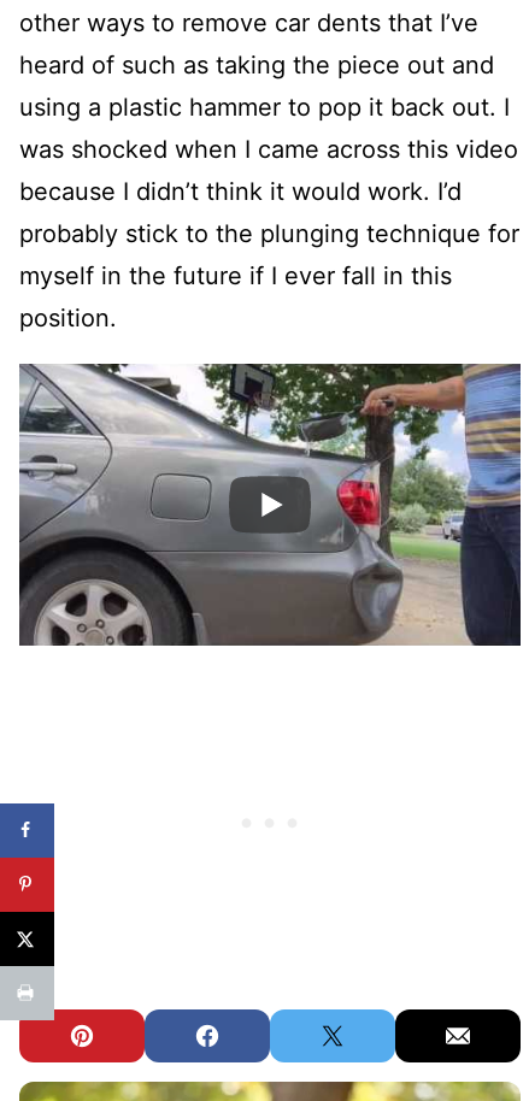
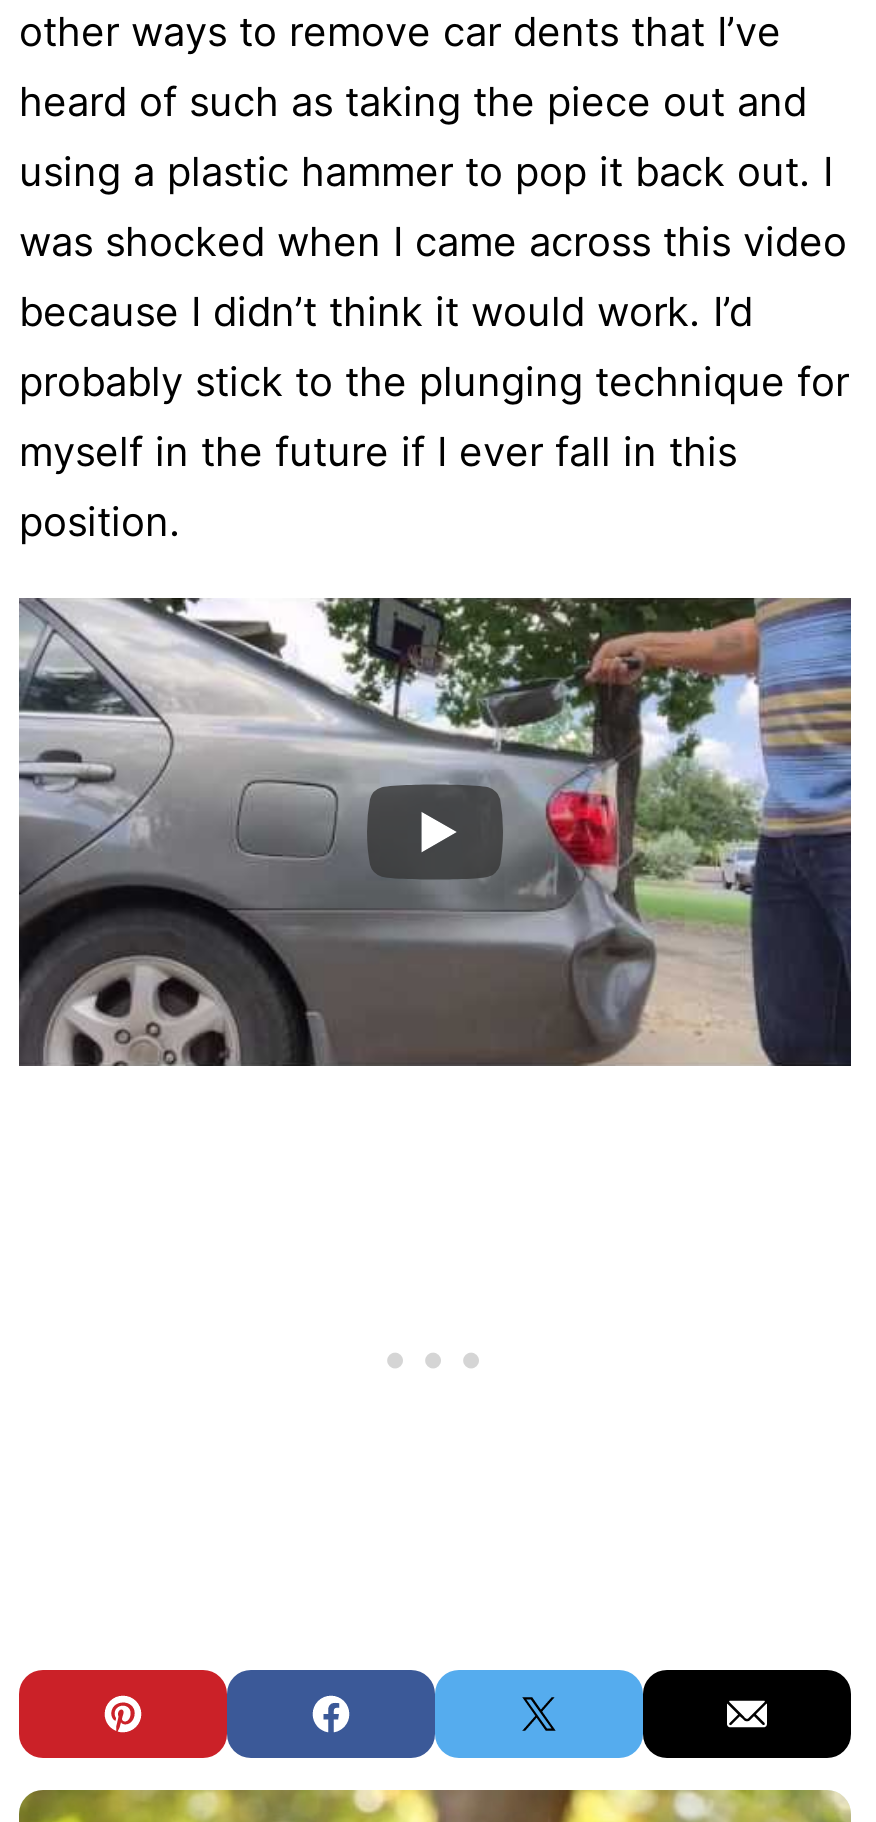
- [image]
